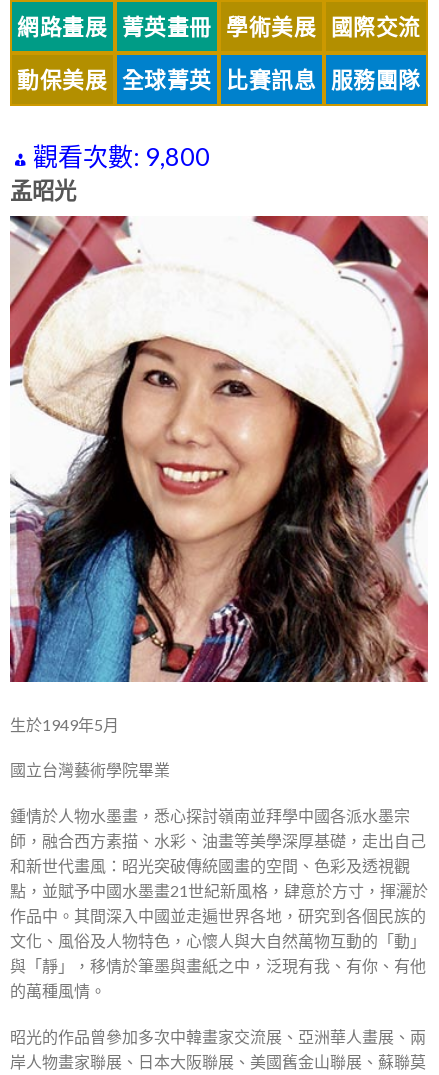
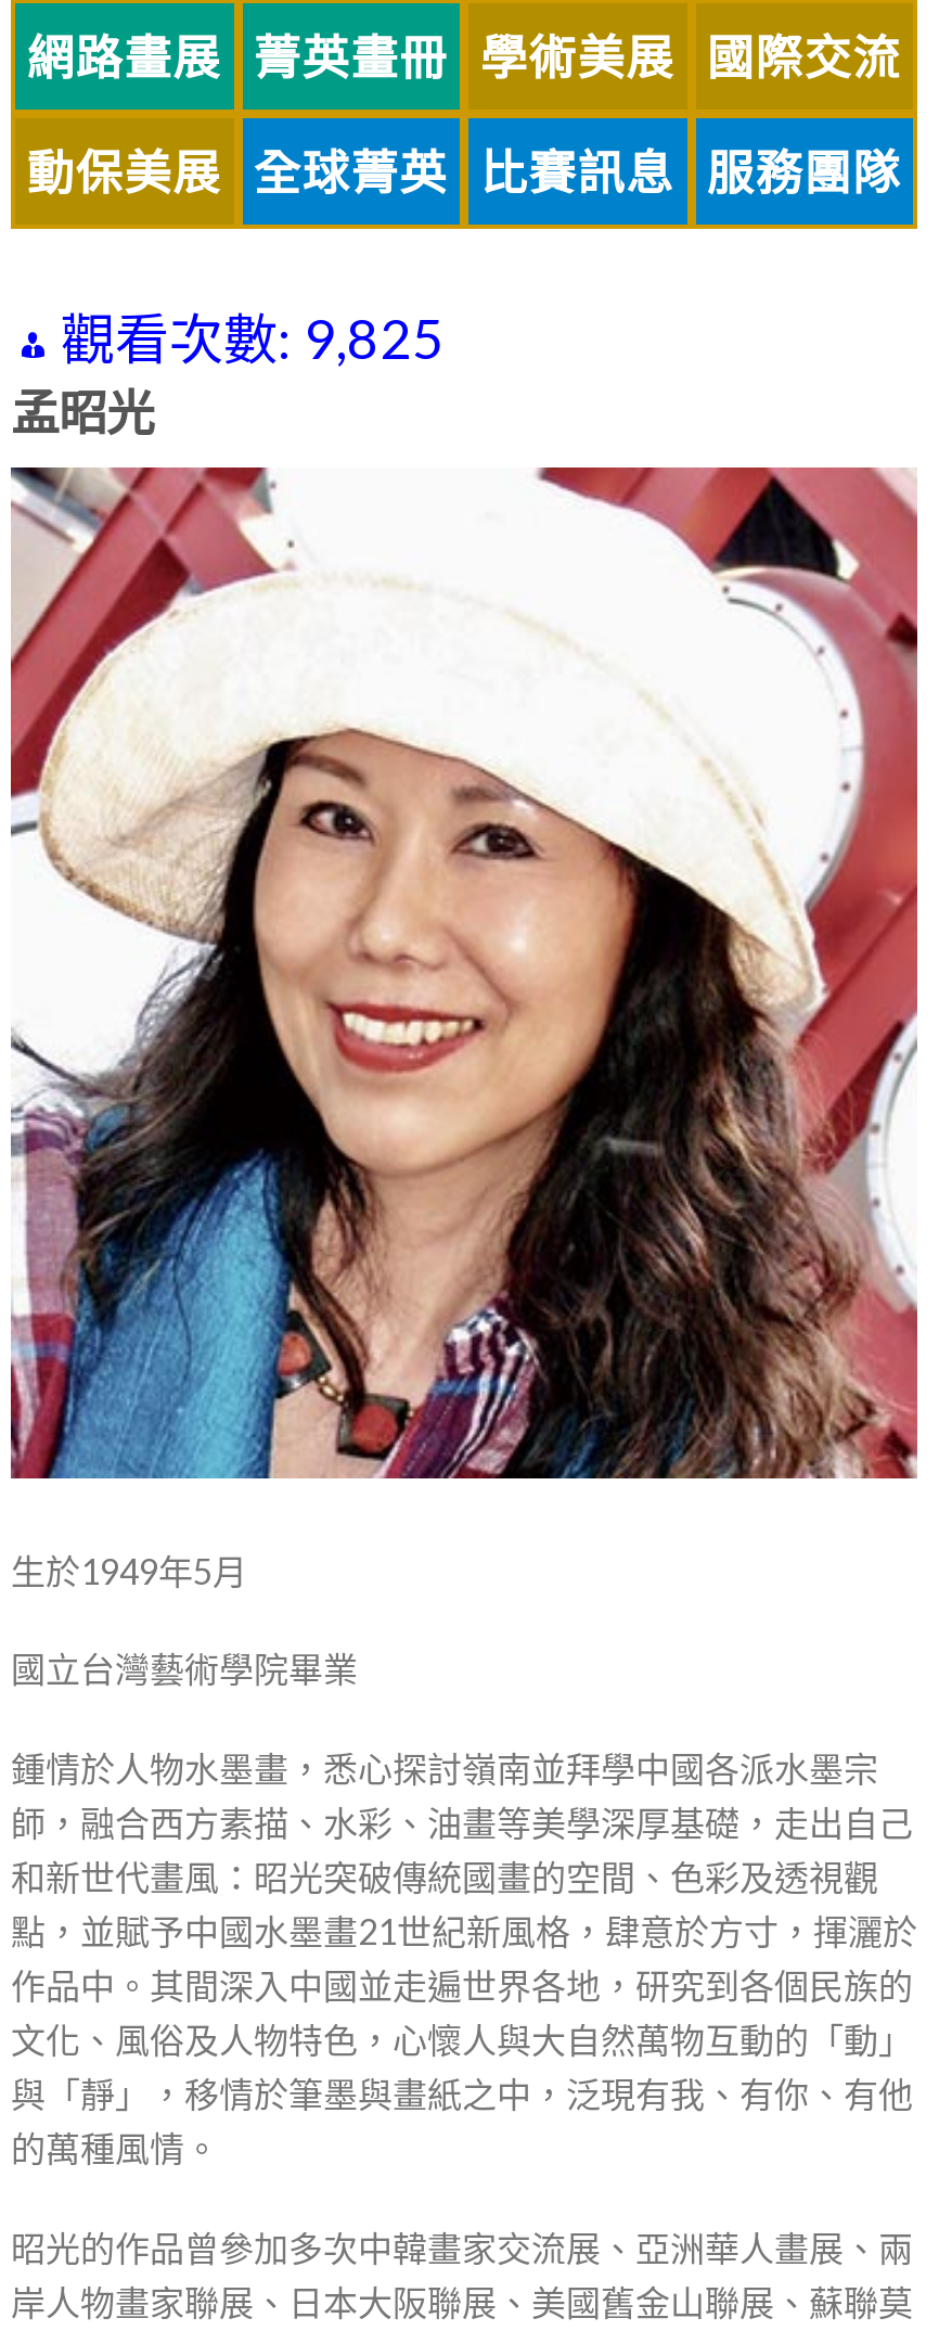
- 觀看次數: 9,800
+ 觀看次數: 9,825
